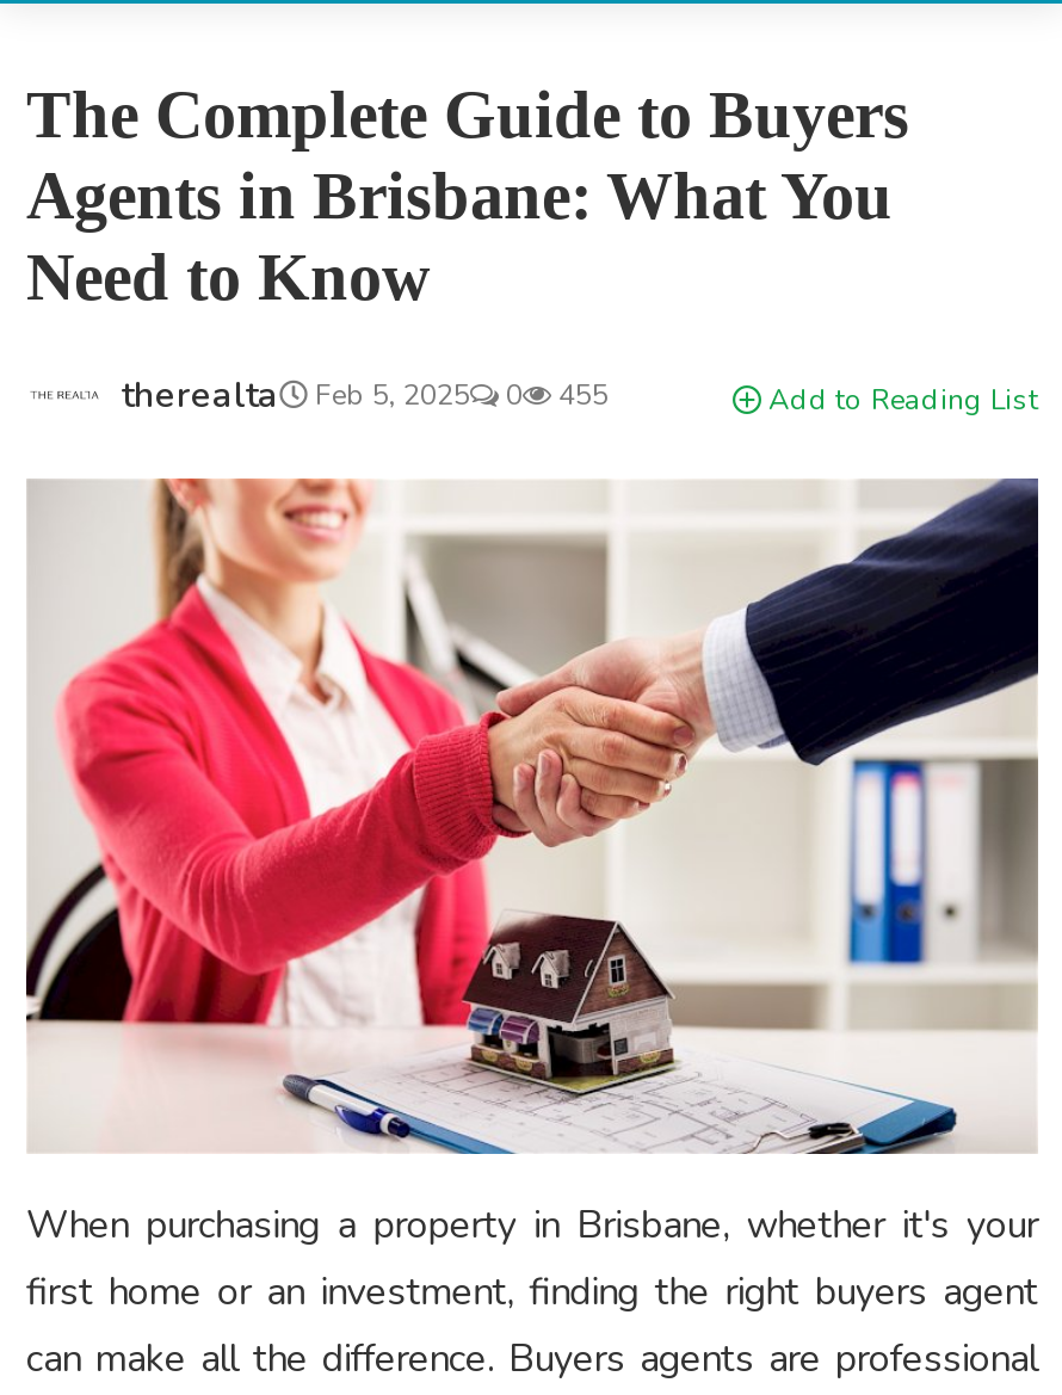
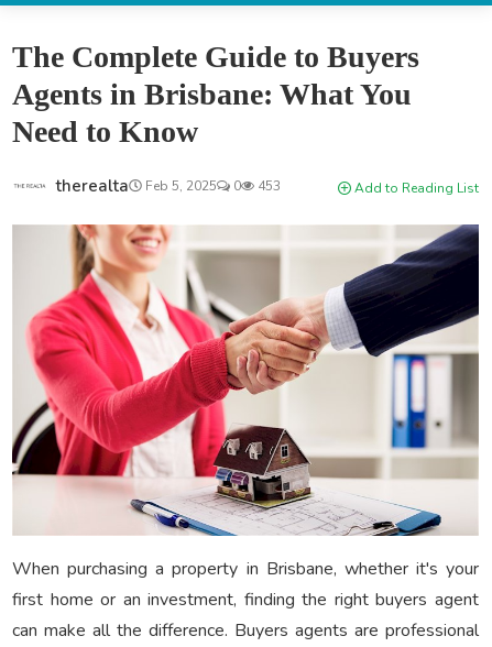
- 455
+ 453
